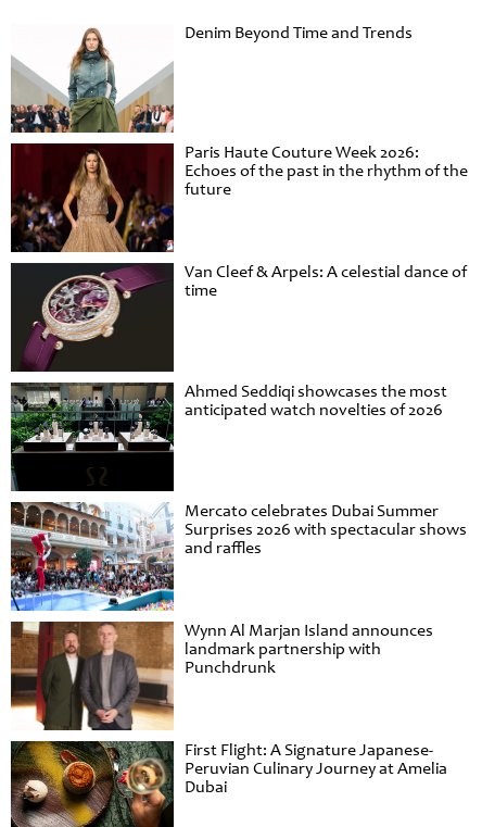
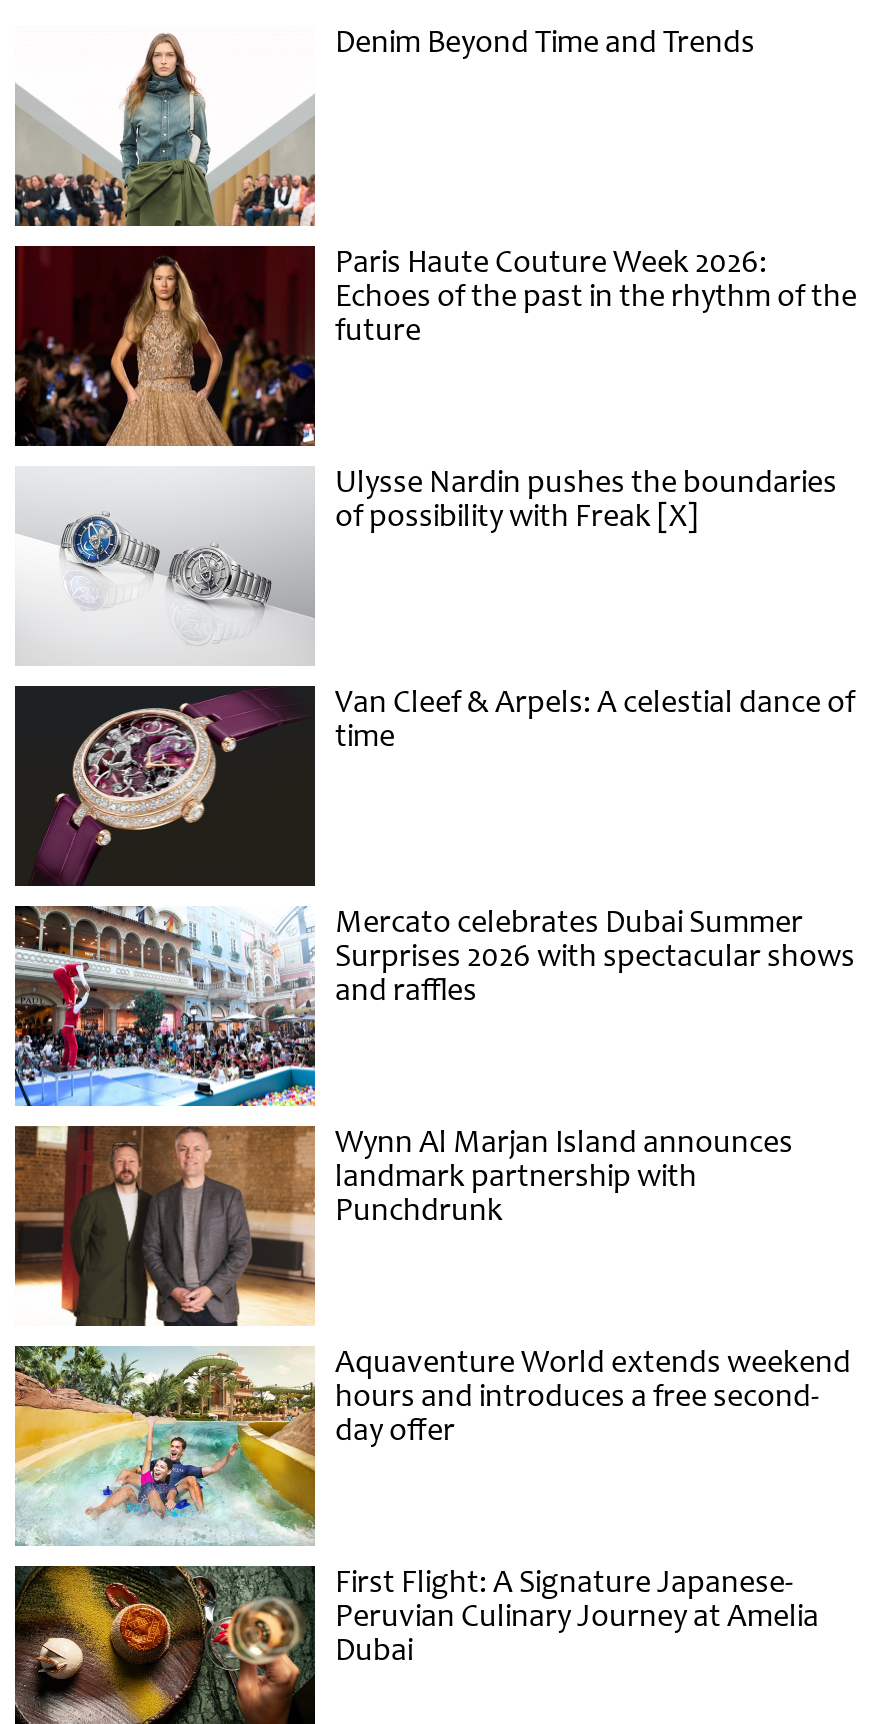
+ [image]
+ Ulysse Nardin pushes the boundaries
+ of possibility with Freak [X]

- [image]
- Ahmed Seddiqi showcases the most
- anticipated watch novelties of 2026

+ [image]
+ Aquaventure World extends weekend
+ hours and introduces a free second-
+ day offer
